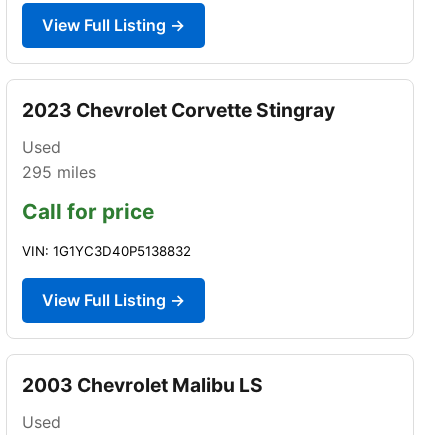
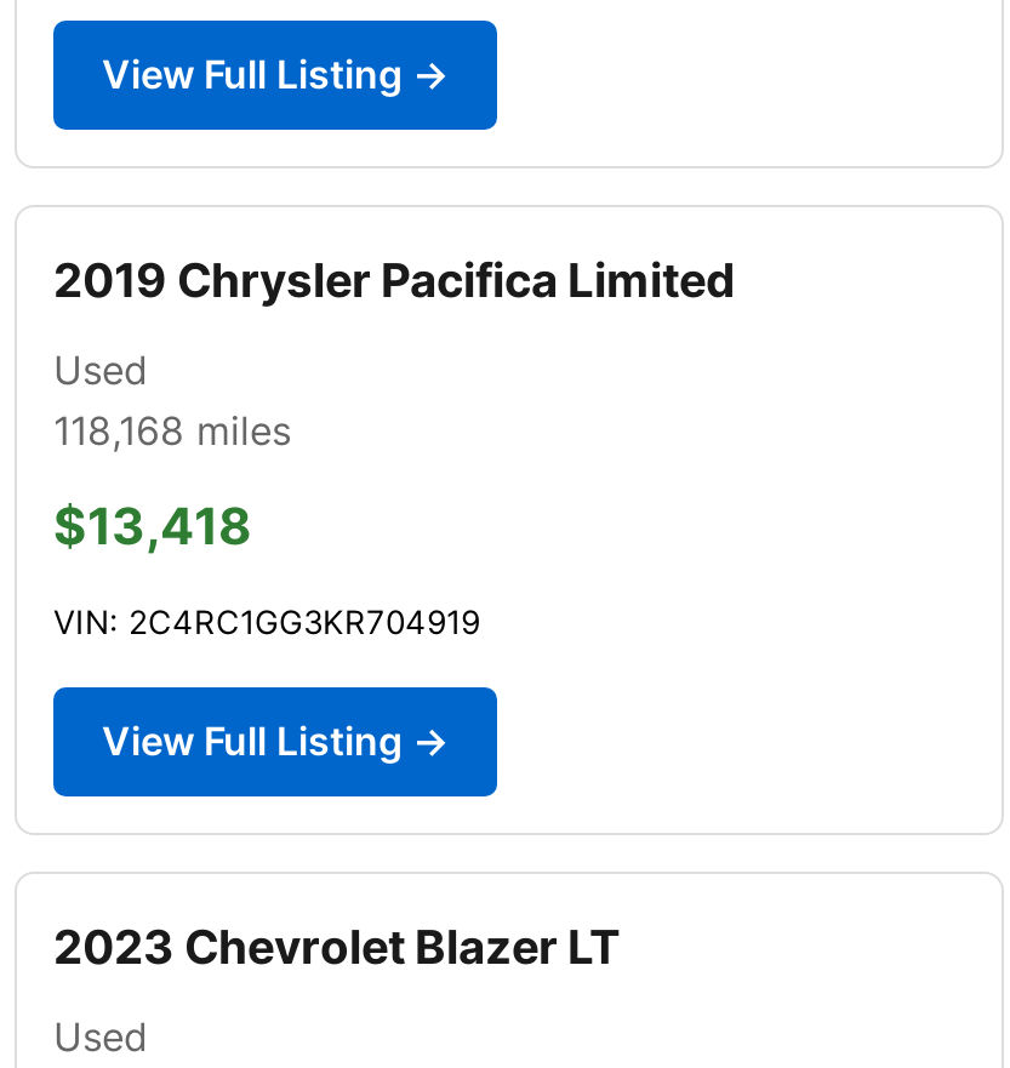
- 2023 Chevrolet Corvette Stingray
+ 2019 Chrysler Pacifica Limited

- 295 miles
+ 118,168 miles

- Call for price
+ $13,418

- VIN: 1G1YC3D40P5138832
+ VIN: 2C4RC1GG3KR704919

- 2003 Chevrolet Malibu LS
+ 2023 Chevrolet Blazer LT
